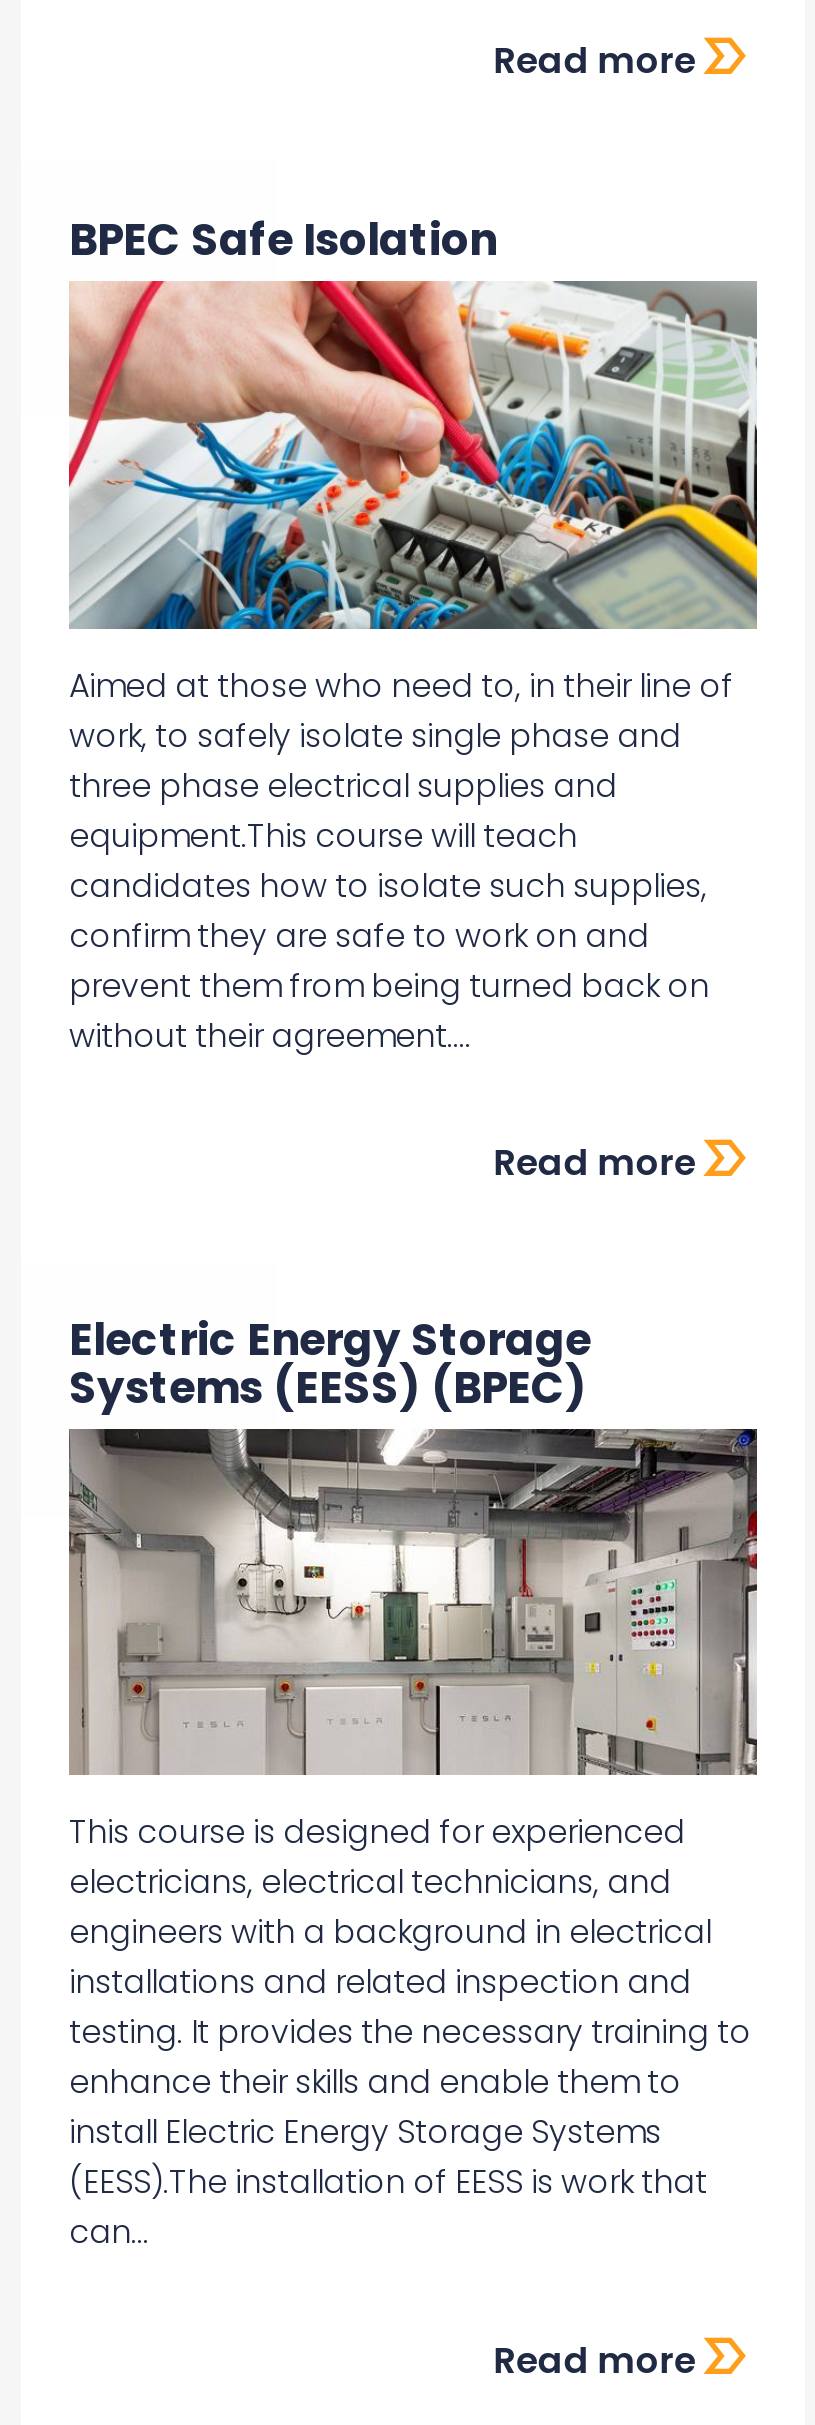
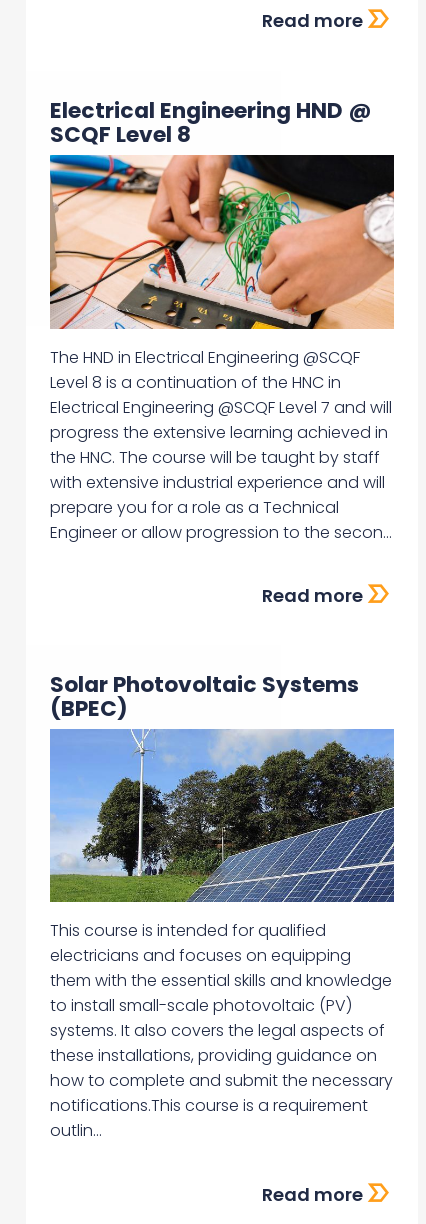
- BPEC Safe Isolation
+ Electrical Engineering HND @
+ SCQF Level 8

- [image]
- Aimed at those who need to, in their line of
- work, to safely isolate single phase and
- three phase electrical supplies and
- equipment.This course will teach
- candidates how to isolate such supplies,
- confirm they are safe to work on and
- prevent them from being turned back on
- without their agreement....
+ [image]
+ The HND in Electrical Engineering @SCQF
+ Level 8 is a continuation of the HNC in
+ Electrical Engineering @SCQF Level 7 and will
+ progress the extensive learning achieved in
+ the HNC. The course will be taught by staff
+ with extensive industrial experience and will
+ prepare you for a role as a Technical
+ Engineer or allow progression to the secon...

- Electric Energy Storage
- Systems (EESS) (BPEC)
+ Solar Photovoltaic Systems
+ (BPEC)

- [image]
- This course is designed for experienced
- electricians, electrical technicians, and
- engineers with a background in electrical
- installations and related inspection and
- testing. It provides the necessary training to
- enhance their skills and enable them to
- install Electric Energy Storage Systems
- (EESS).The installation of EESS is work that
- can...
+ [image]
+ This course is intended for qualified
+ electricians and focuses on equipping
+ them with the essential skills and knowledge
+ to install small-scale photovoltaic (PV)
+ systems. It also covers the legal aspects of
+ these installations, providing guidance on
+ how to complete and submit the necessary
+ notifications.This course is a requirement
+ outlin...
